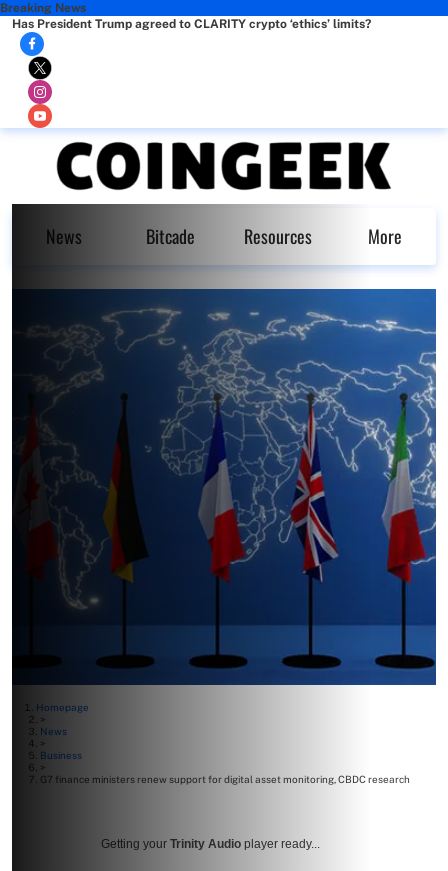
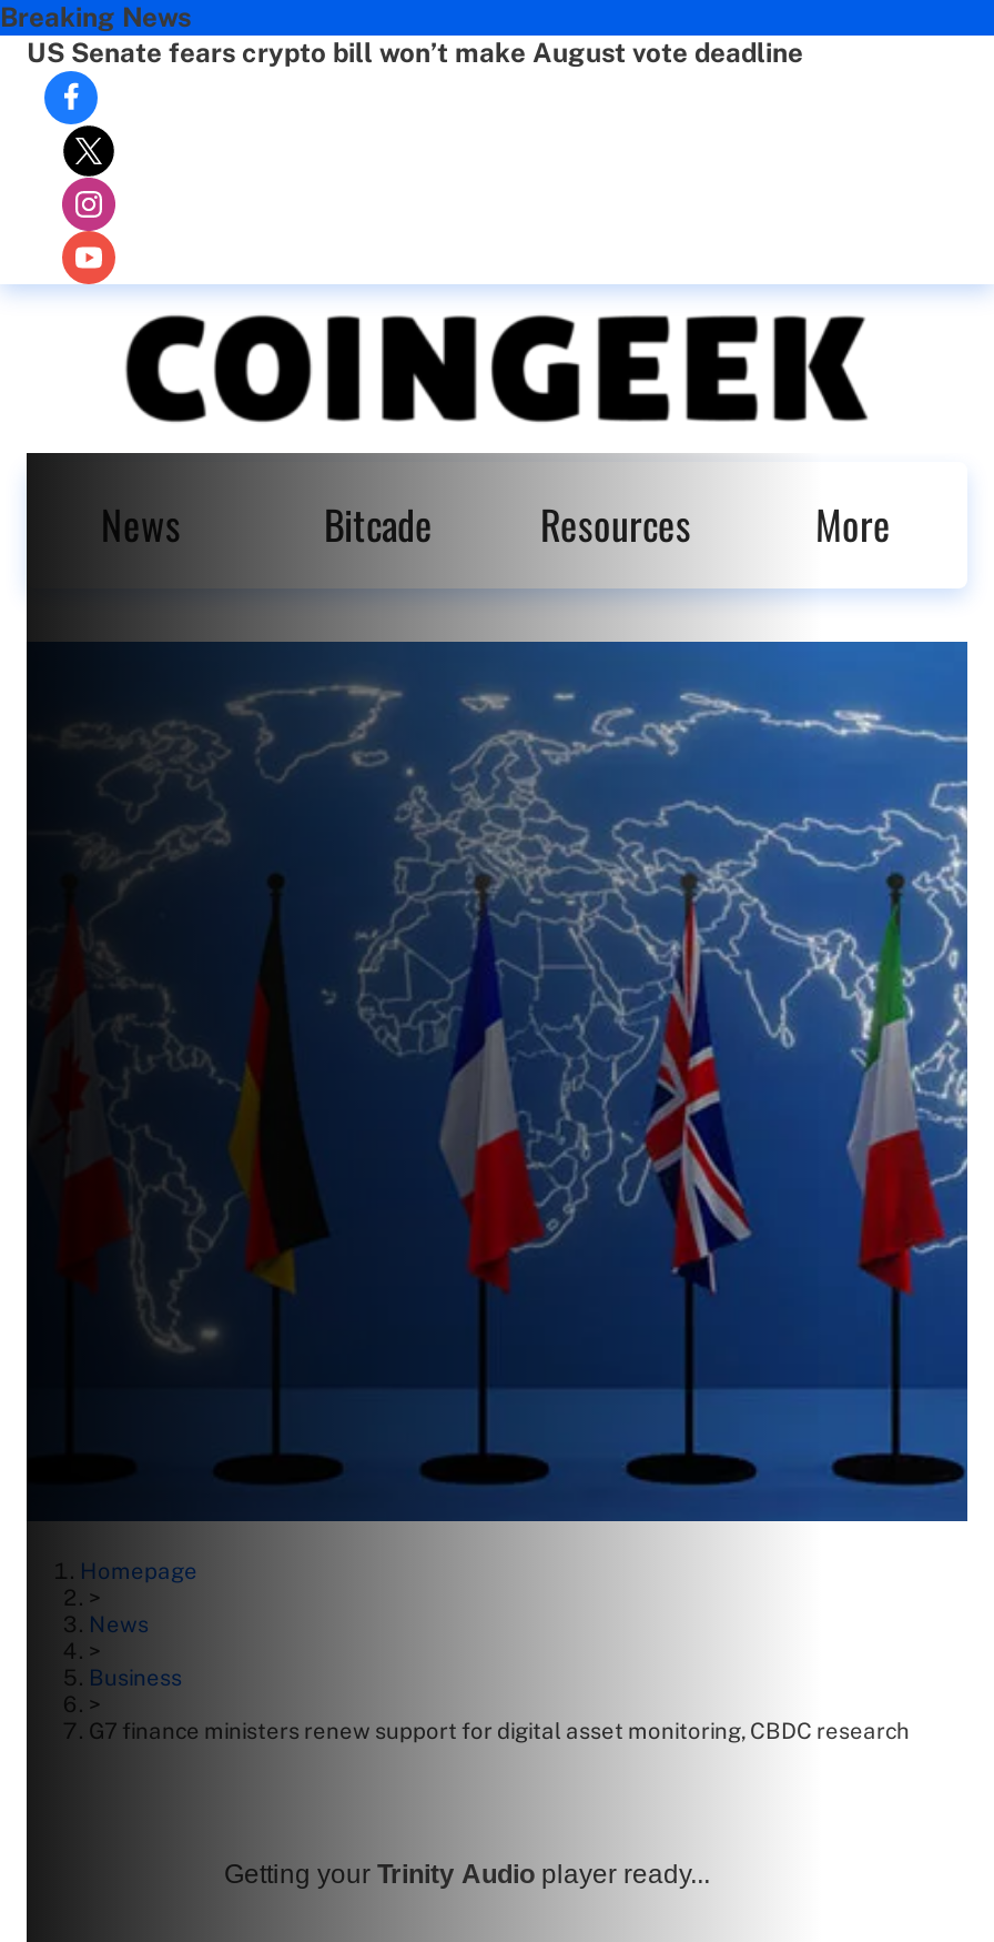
- Has President Trump agreed to CLARITY crypto ‘ethics’ limits?
+ US Senate fears crypto bill won’t make August vote deadline
